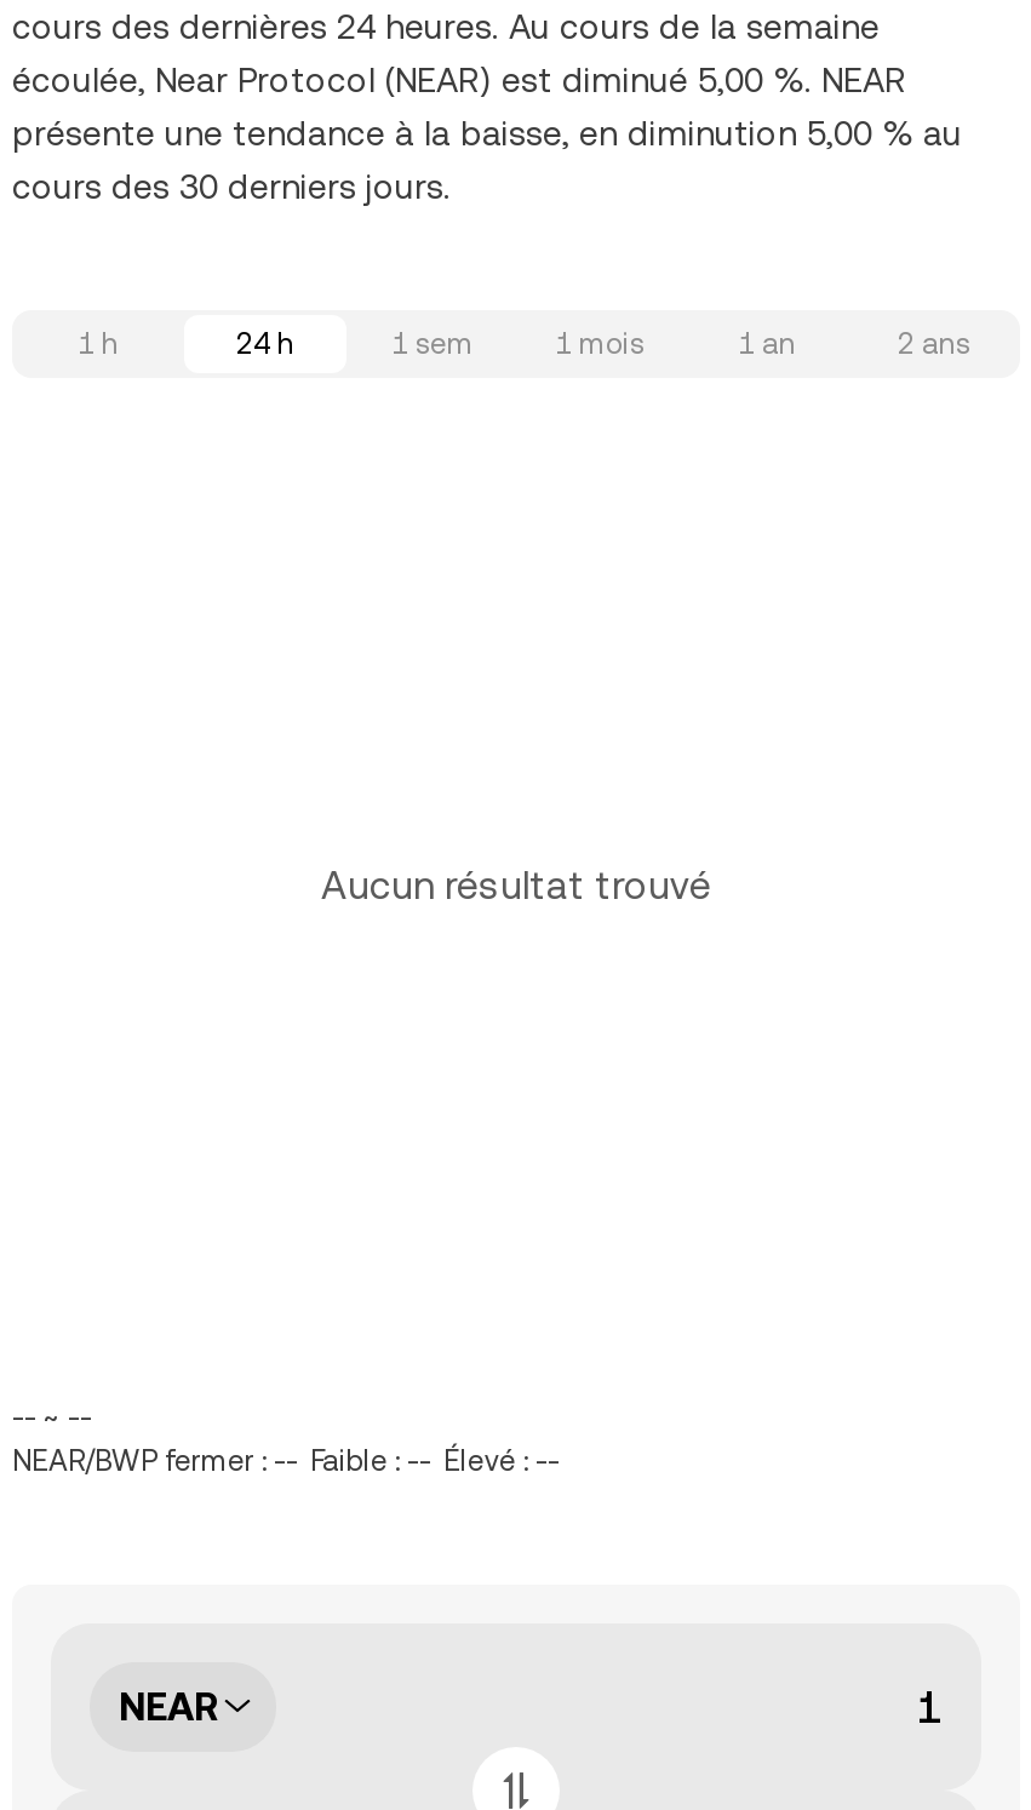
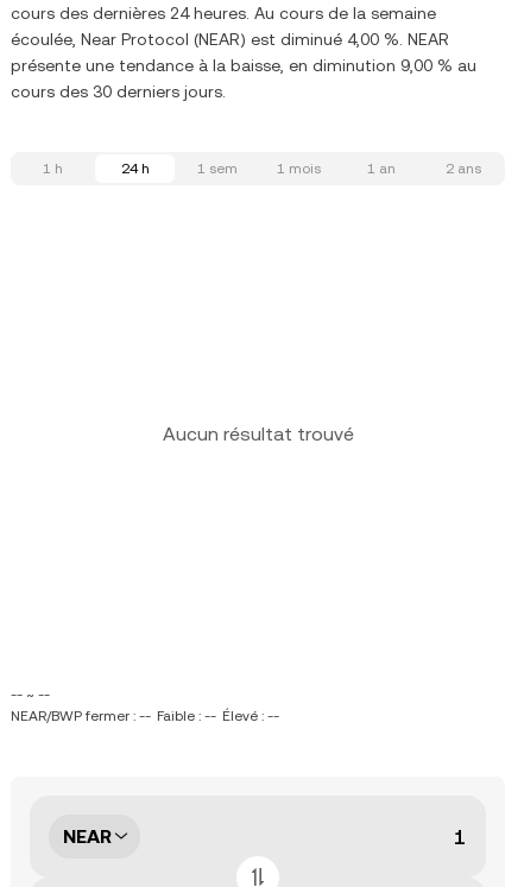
- écoulée, Near Protocol (NEAR) est diminué 5,00 %. NEAR
+ écoulée, Near Protocol (NEAR) est diminué 4,00 %. NEAR

- présente une tendance à la baisse, en diminution 5,00 % au
+ présente une tendance à la baisse, en diminution 9,00 % au
